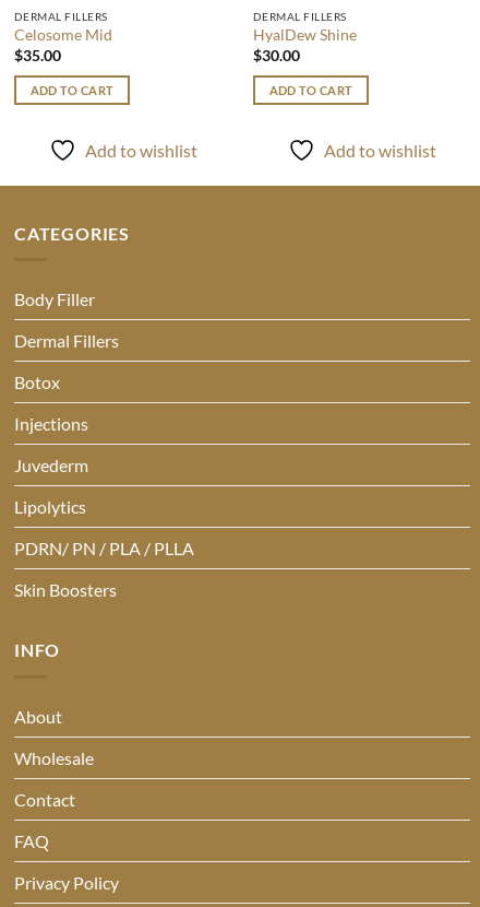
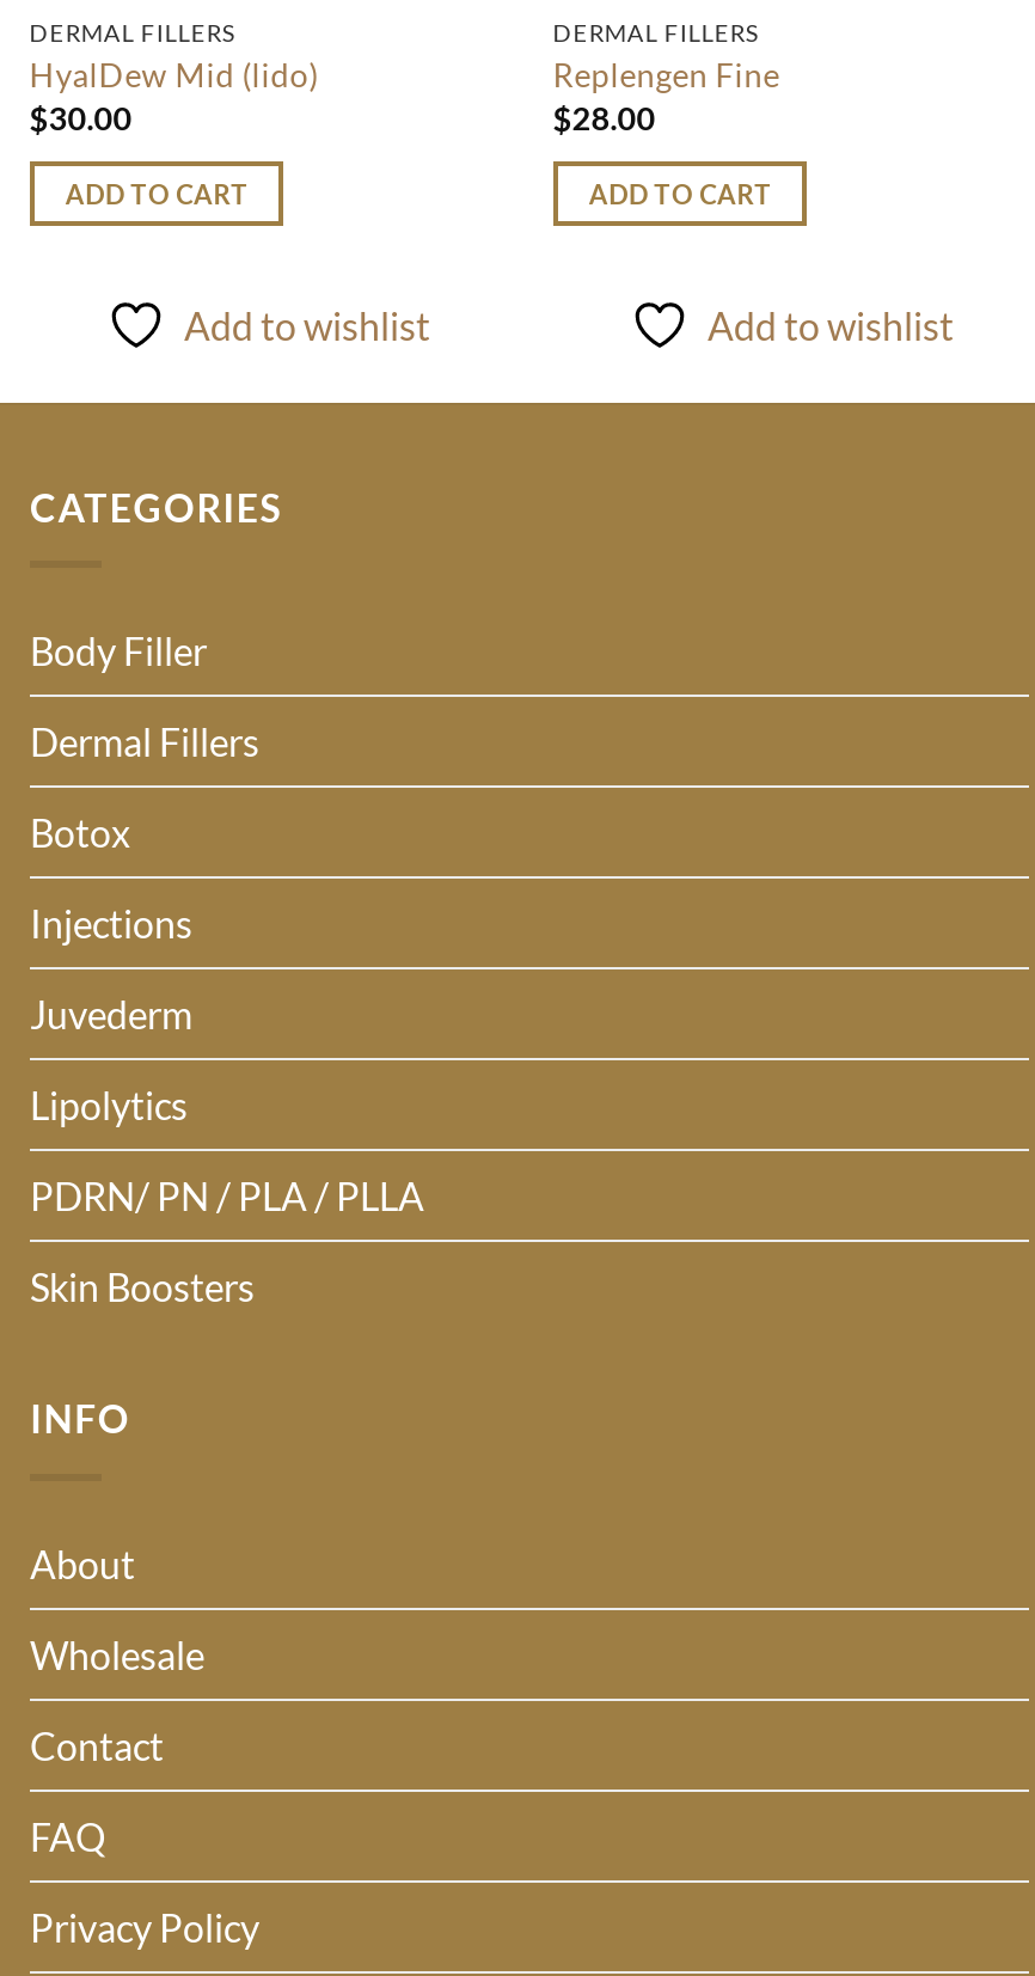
- Celosome Mid
- $35.00
+ HyalDew Mid (lido)
+ $30.00

- HyalDew Shine
- $30.00
+ Replengen Fine
+ $28.00
